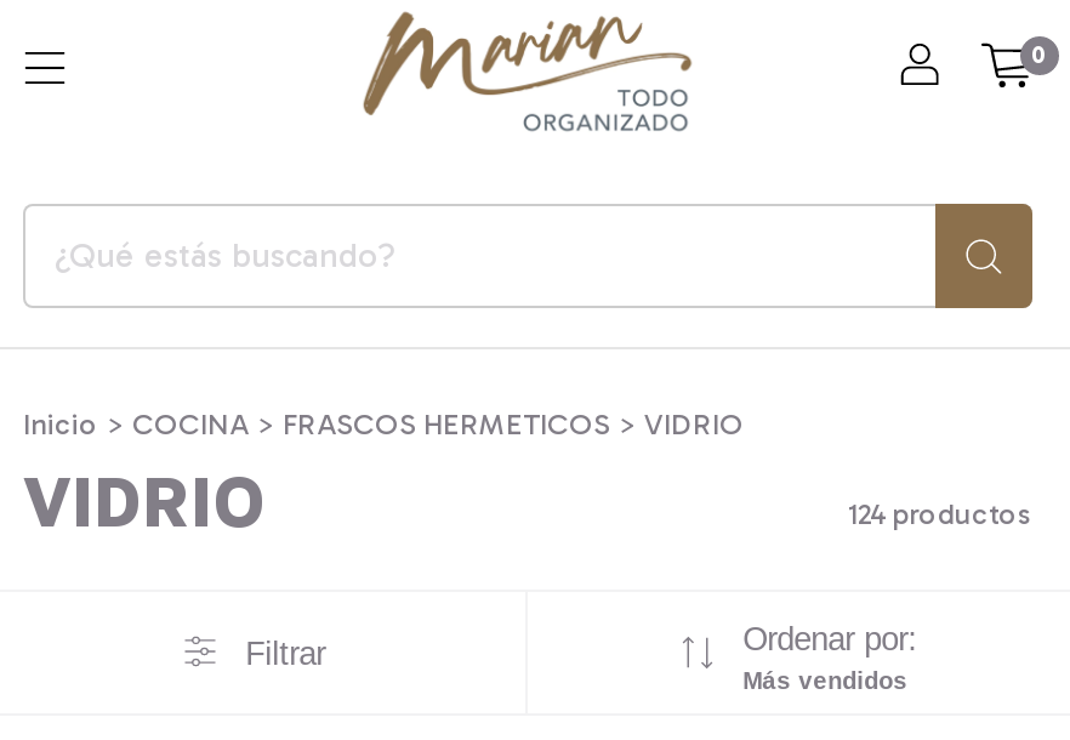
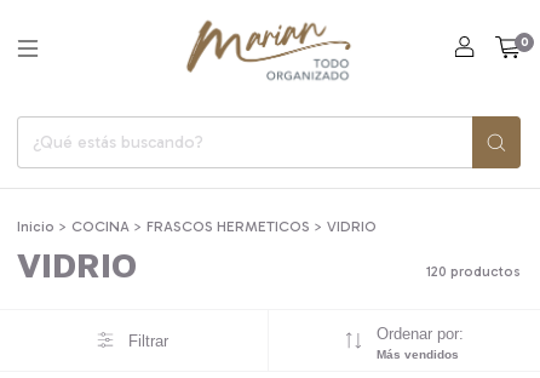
- 124 productos
+ 120 productos
